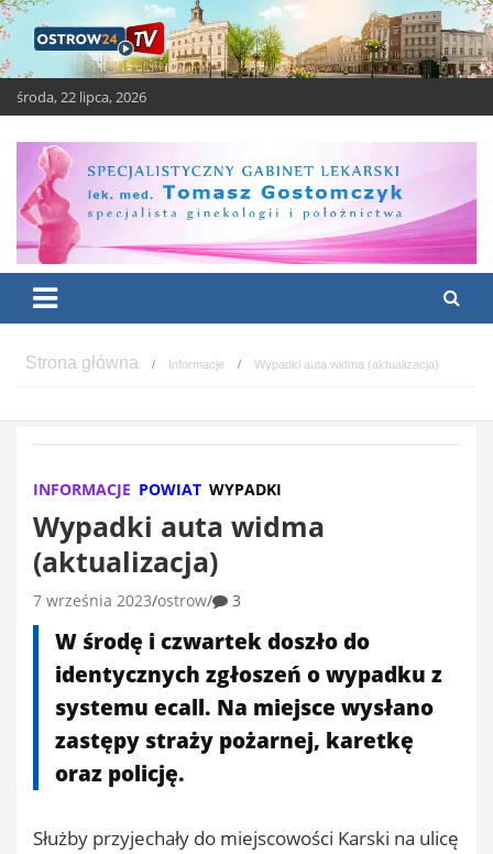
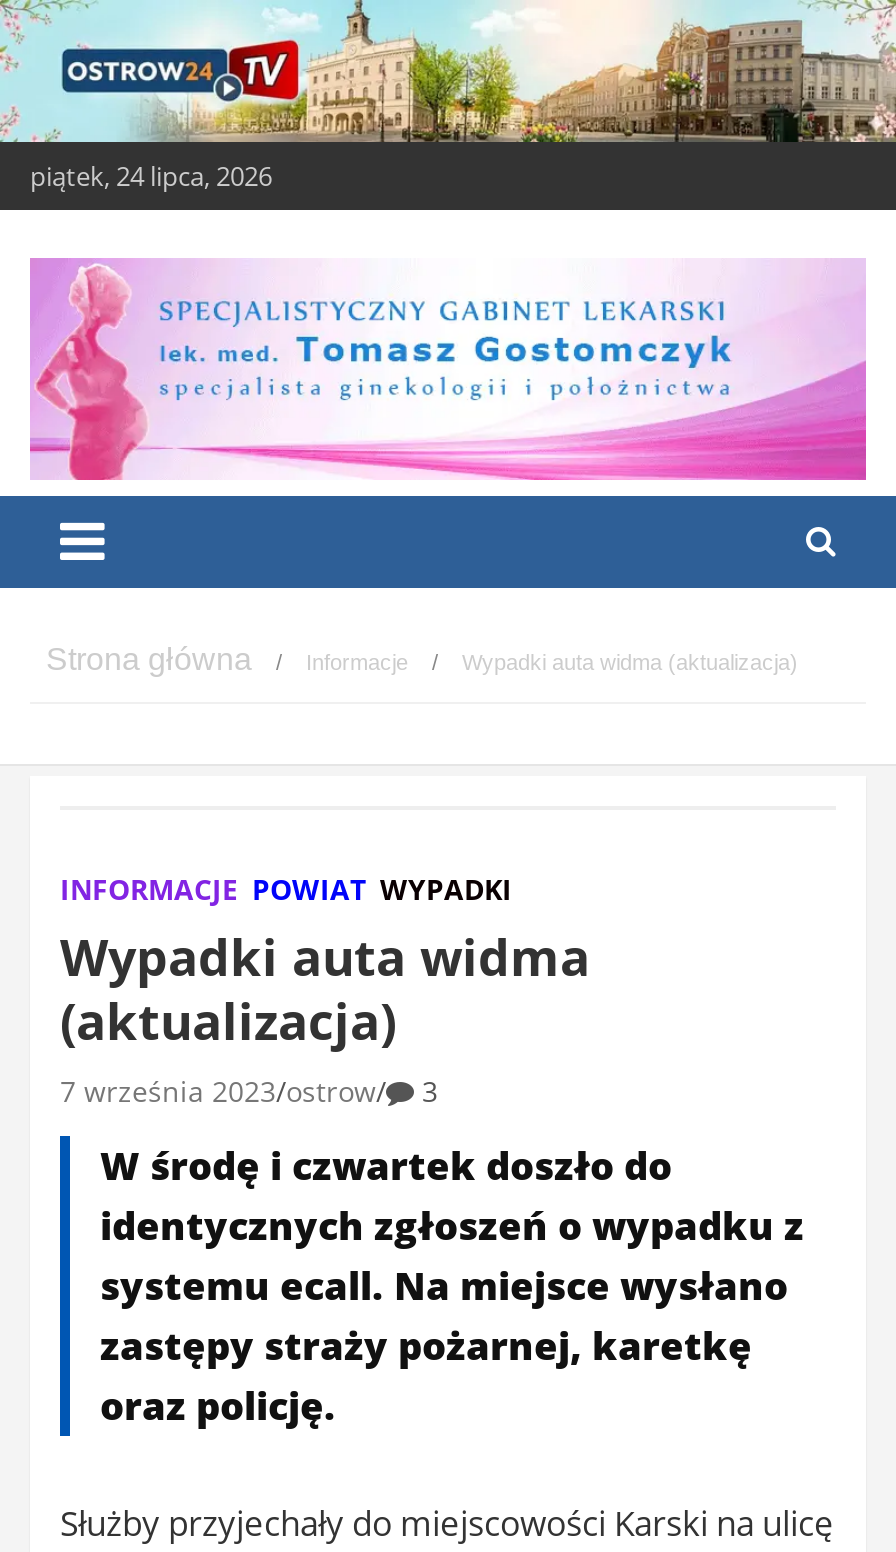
- środa, 22 lipca, 2026
+ piątek, 24 lipca, 2026
